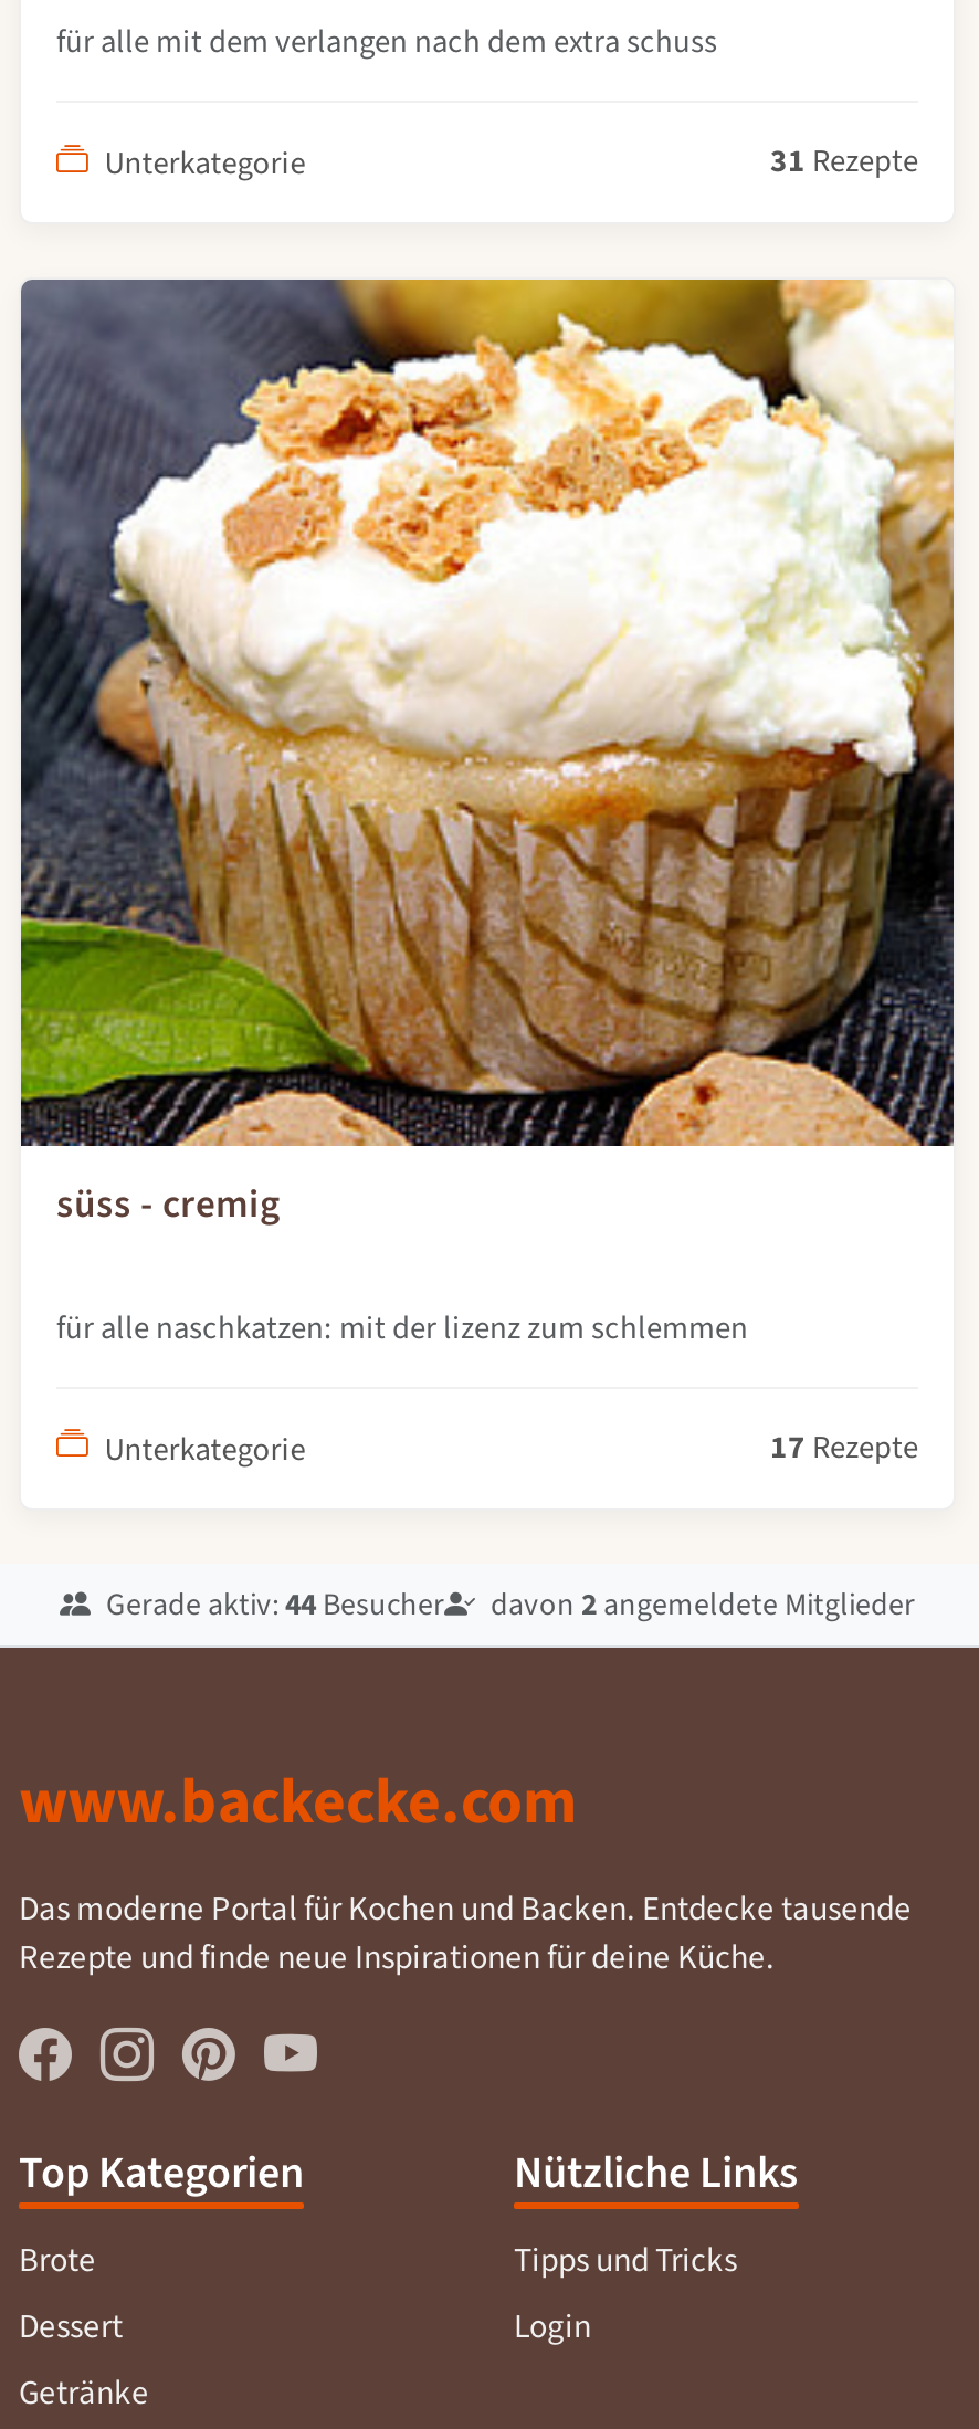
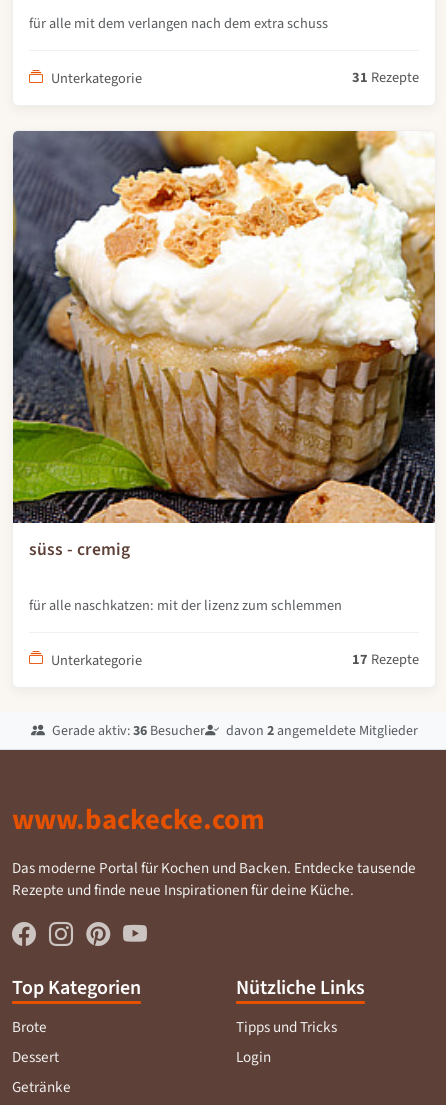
- Gerade aktiv: 44 Besucher
+ Gerade aktiv: 36 Besucher
